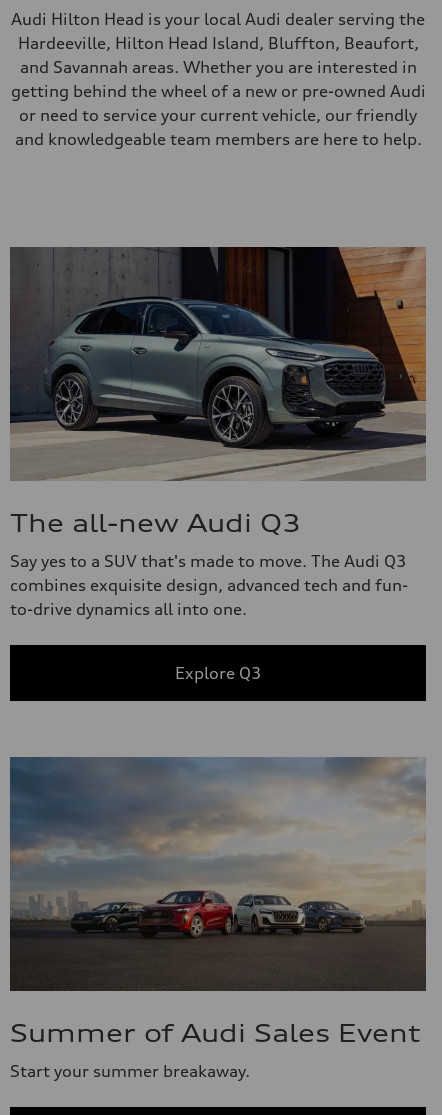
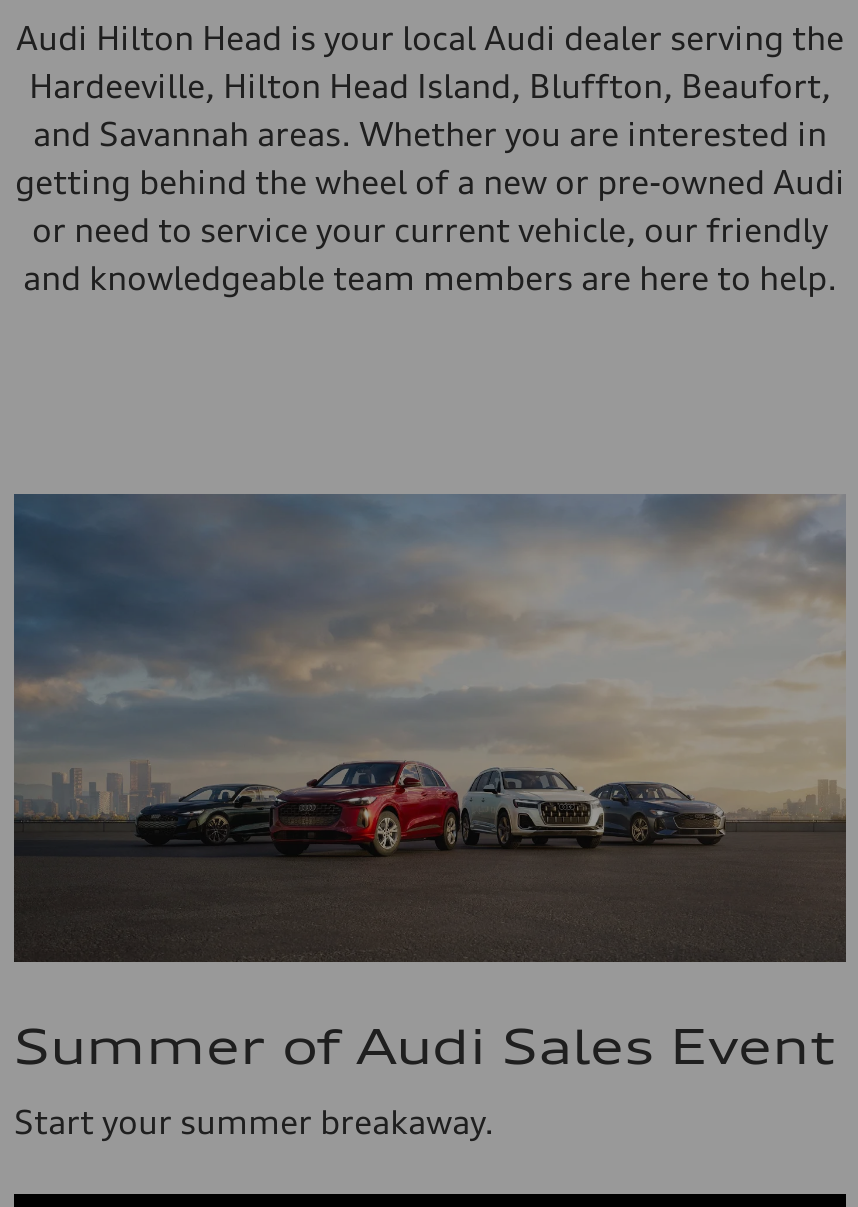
- [image]
- The all-new Audi Q3
- Say yes to a SUV that's made to move. The Audi Q3
- combines exquisite design, advanced tech and fun-
- to-drive dynamics all into one.
- Explore Q3
